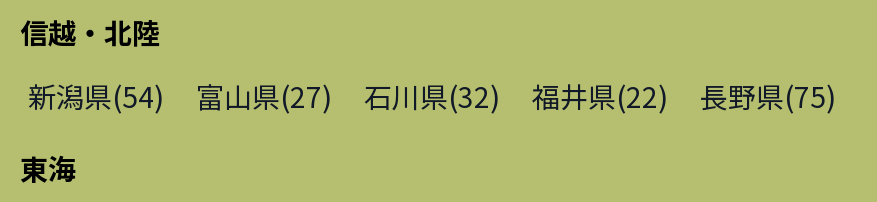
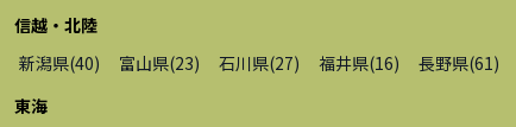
- 新潟県(54)
+ 新潟県(40)

- 富山県(27)
+ 富山県(23)

- 石川県(32)
+ 石川県(27)

- 福井県(22)
+ 福井県(16)

- 長野県(75)
+ 長野県(61)
